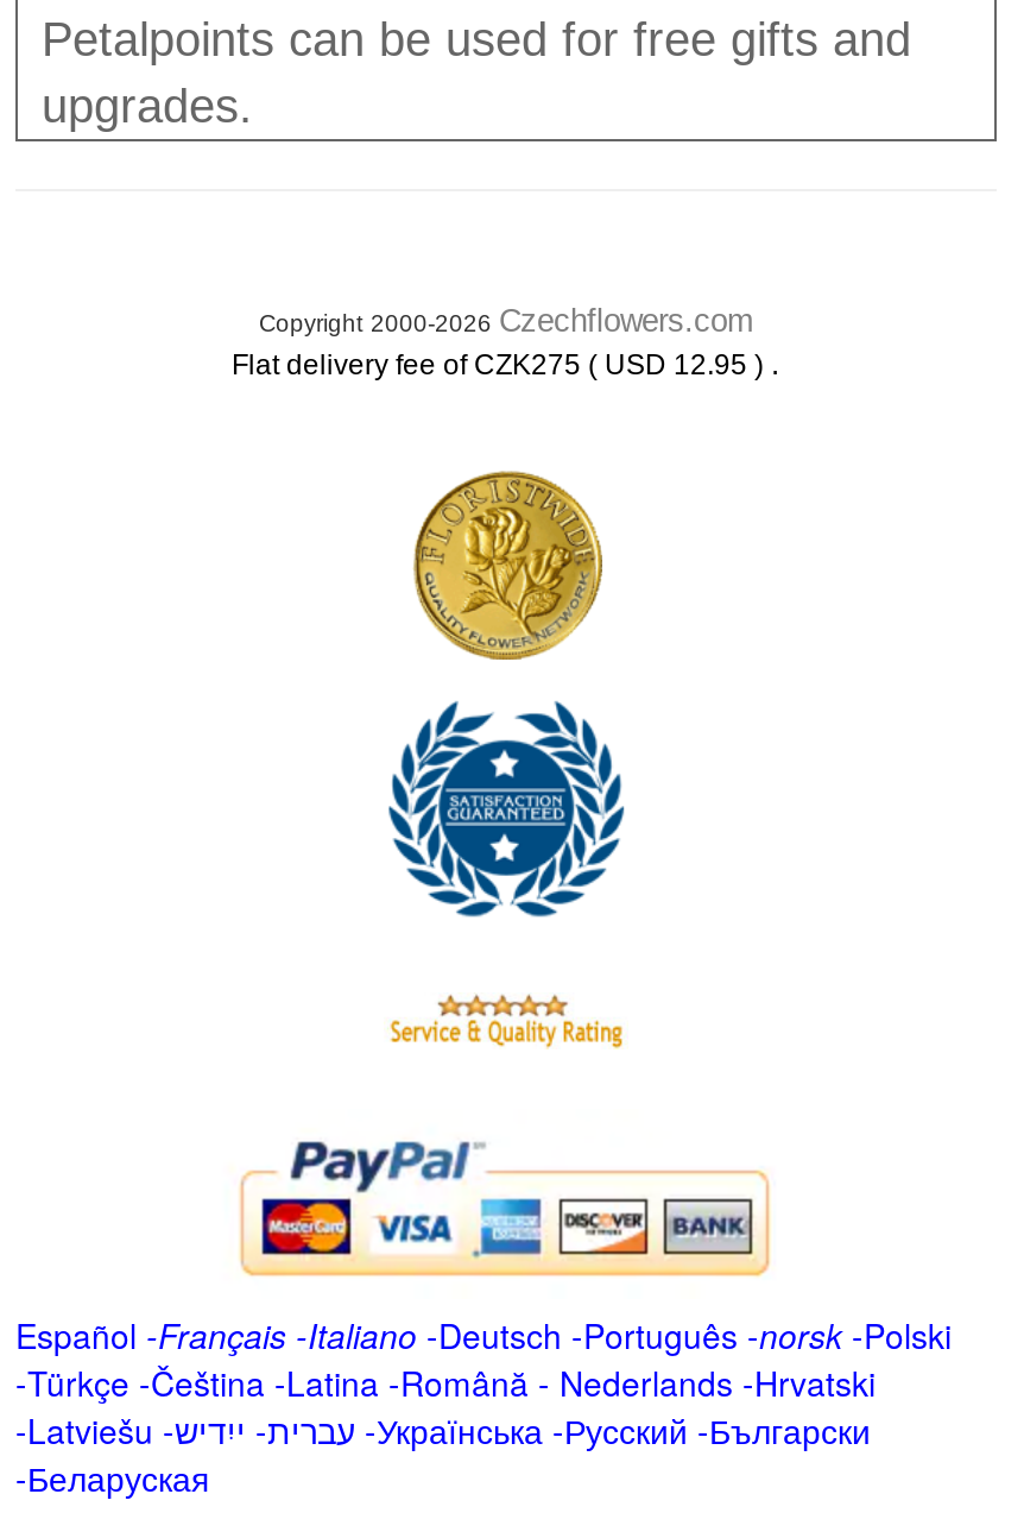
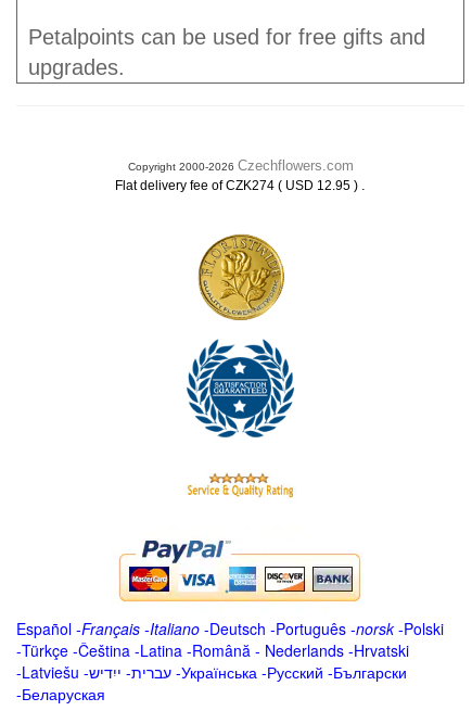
- Flat delivery fee of CZK275 ( USD 12.95 ).
+ Flat delivery fee of CZK274 ( USD 12.95 ).
